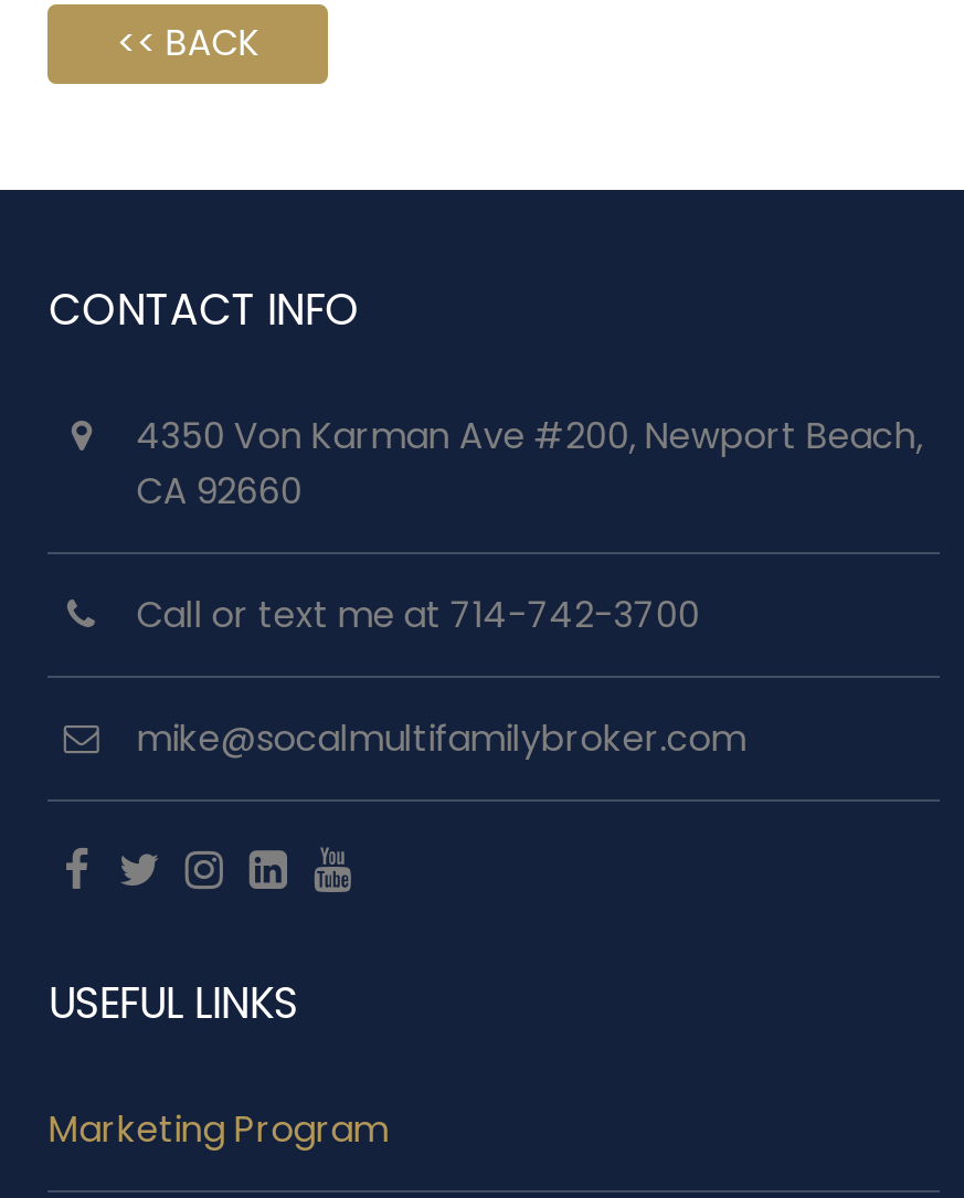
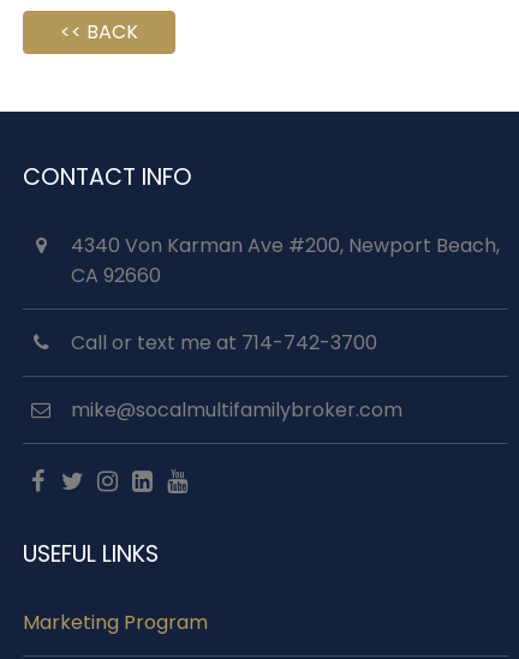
- 4350 Von Karman Ave #200, Newport Beach,
+ 4340 Von Karman Ave #200, Newport Beach,
